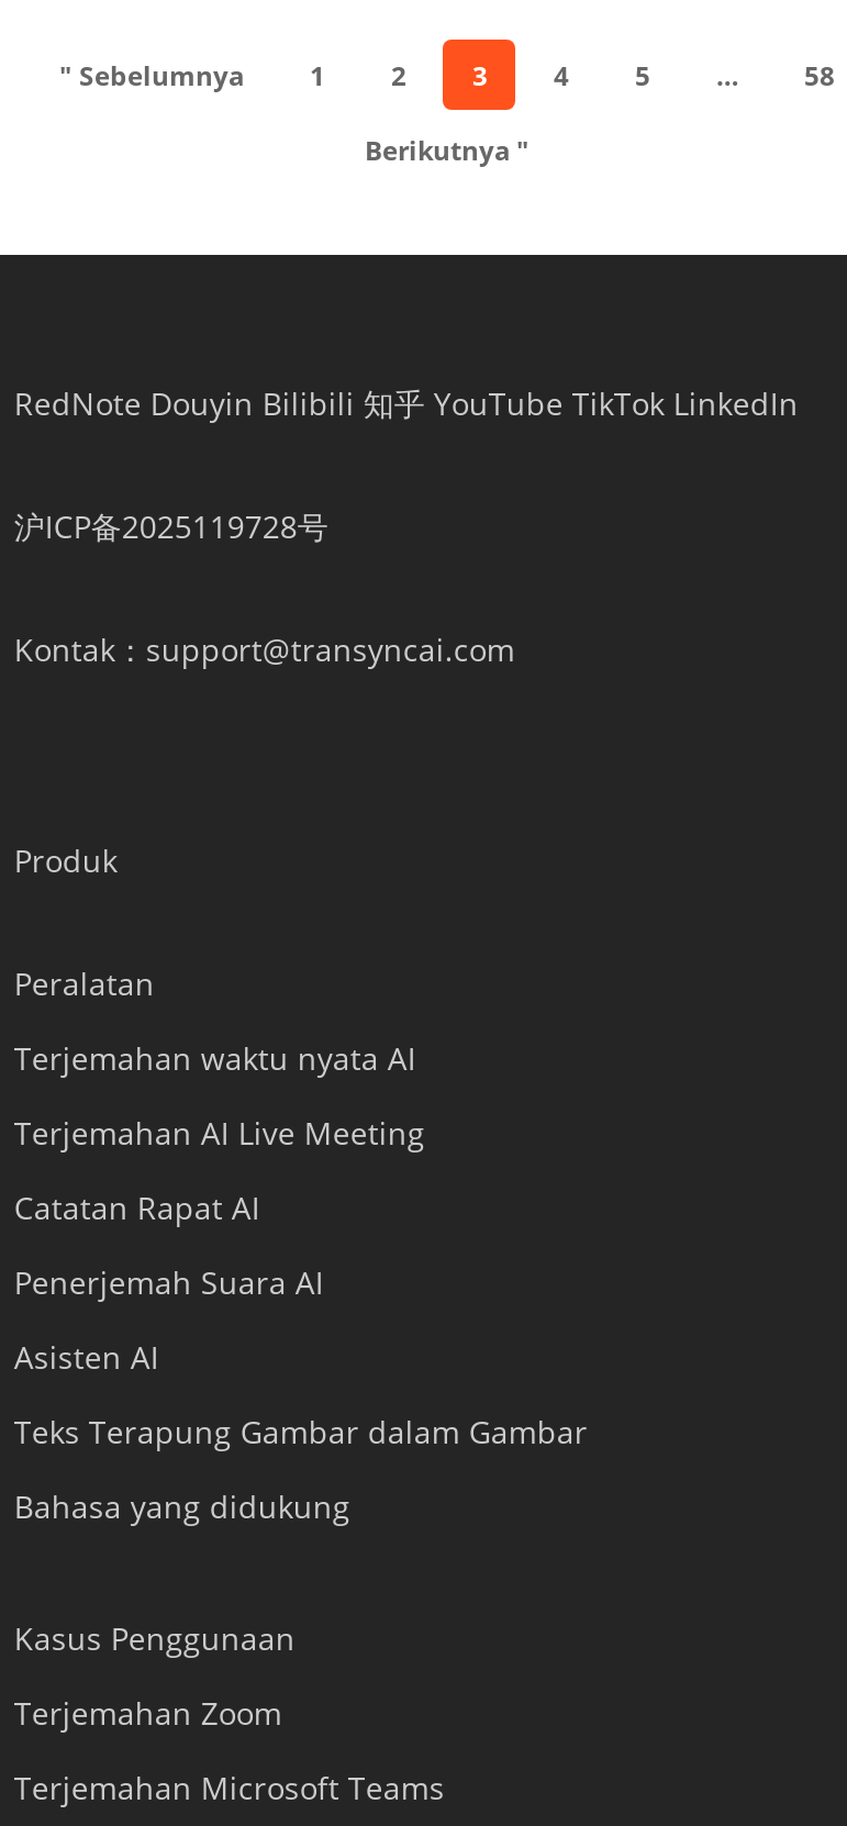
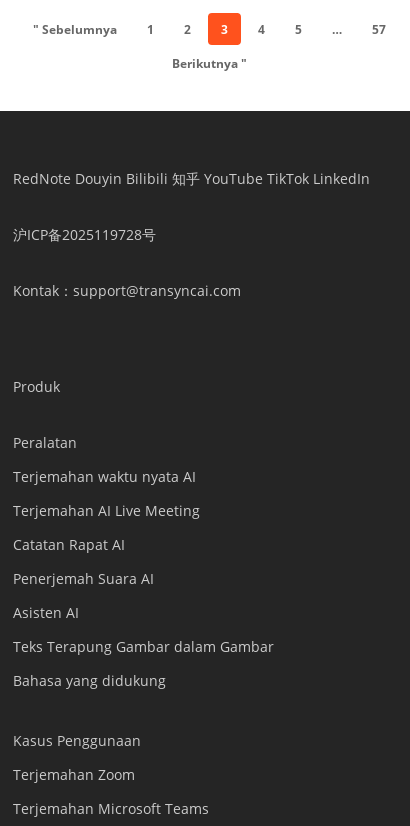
- 58
+ 57
